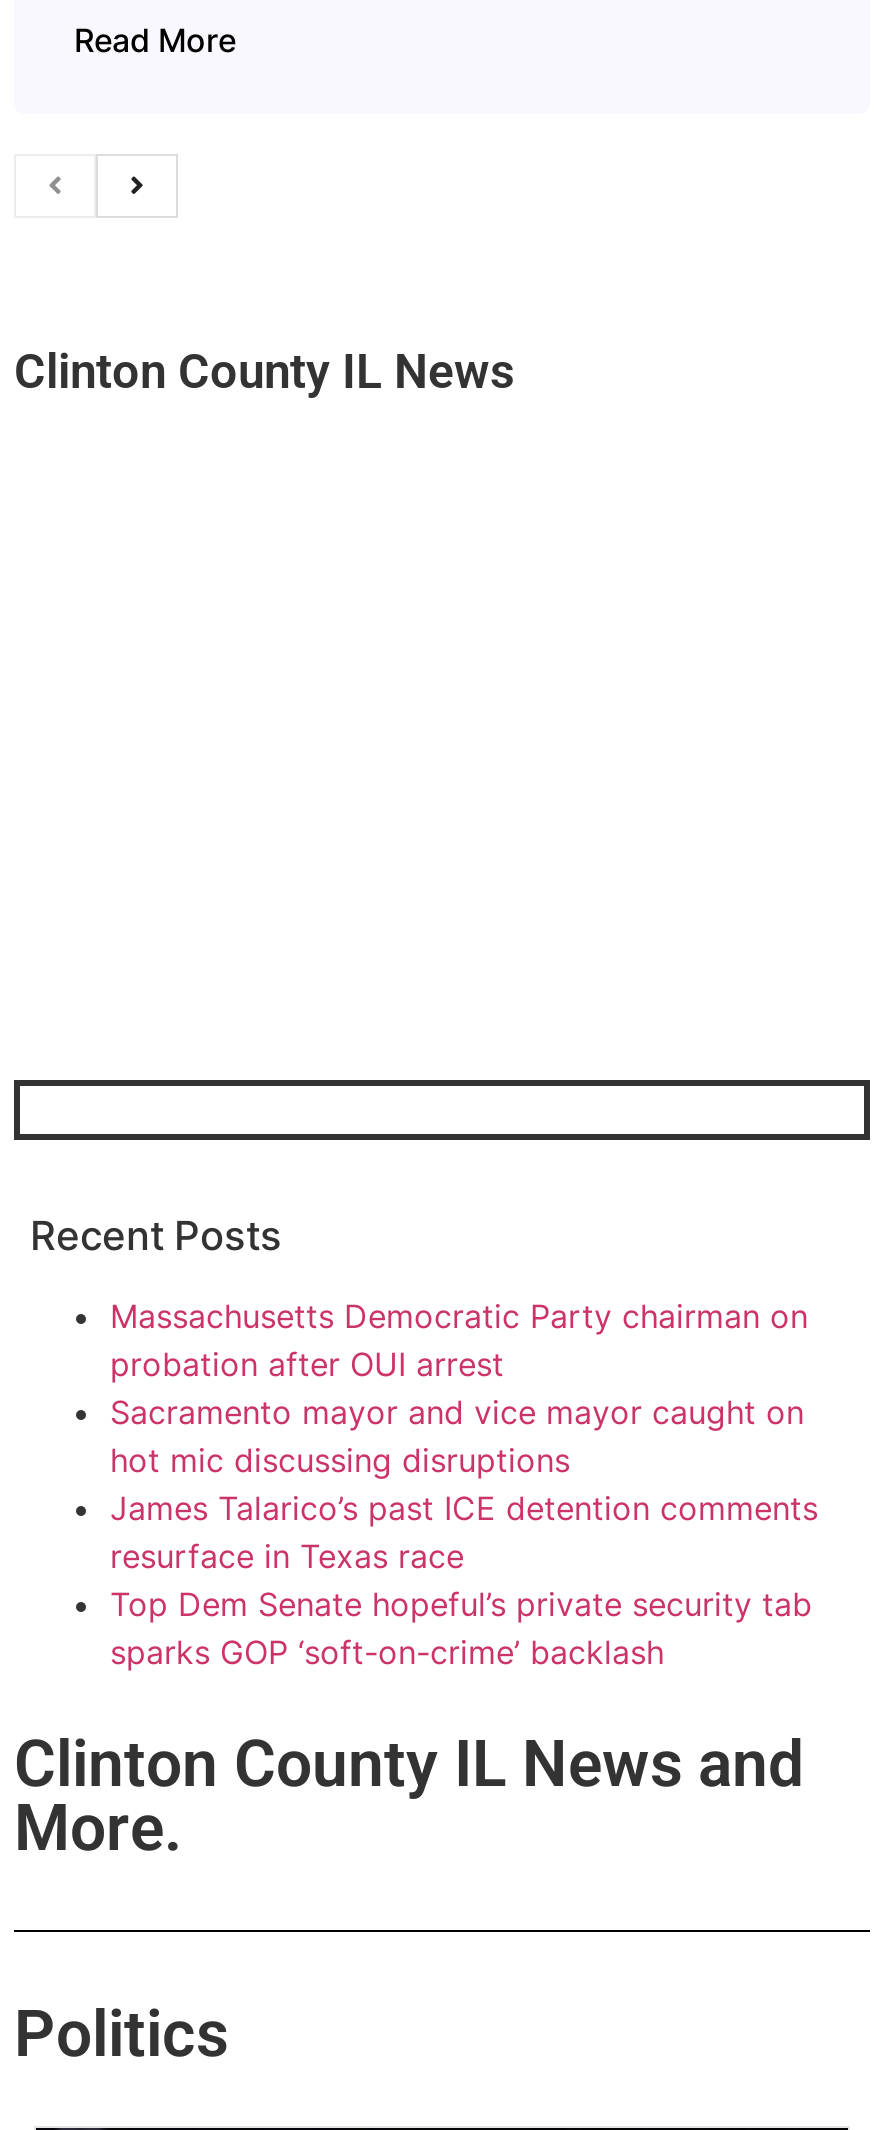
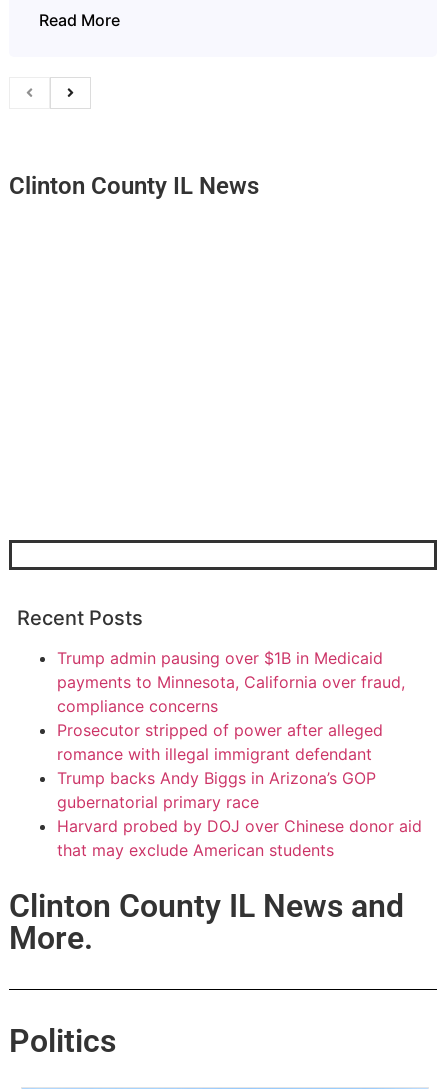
- Massachusetts Democratic Party chairman on
- probation after OUI arrest
- Sacramento mayor and vice mayor caught on
- hot mic discussing disruptions
- James Talarico’s past ICE detention comments
- resurface in Texas race
- Top Dem Senate hopeful’s private security tab
- sparks GOP ‘soft-on-crime’ backlash
+ Trump admin pausing over $1B in Medicaid
+ payments to Minnesota, California over fraud,
+ compliance concerns
+ Prosecutor stripped of power after alleged
+ romance with illegal immigrant defendant
+ Trump backs Andy Biggs in Arizona’s GOP
+ gubernatorial primary race
+ Harvard probed by DOJ over Chinese donor aid
+ that may exclude American students
